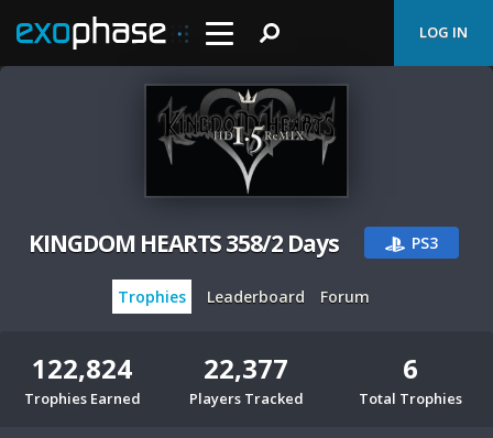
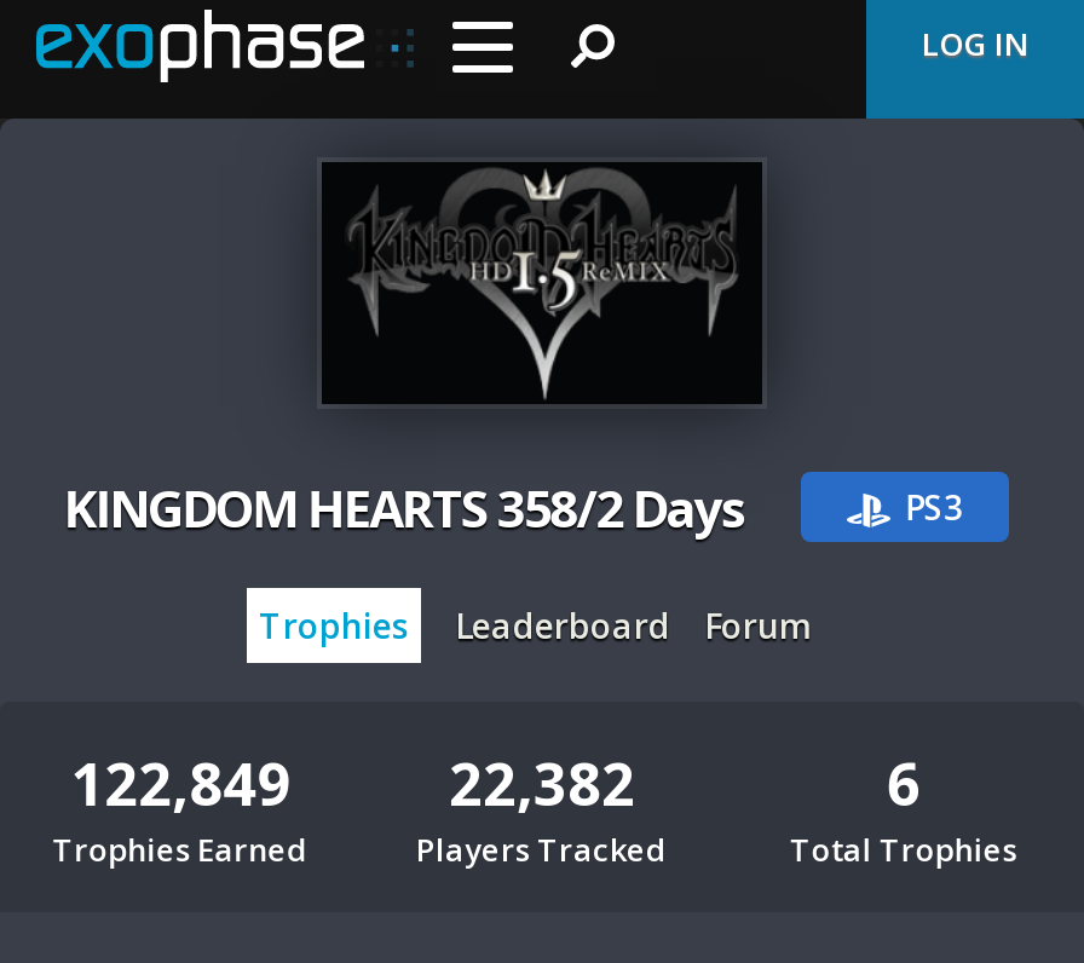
- 122,824
+ 122,849

- 22,377
+ 22,382
